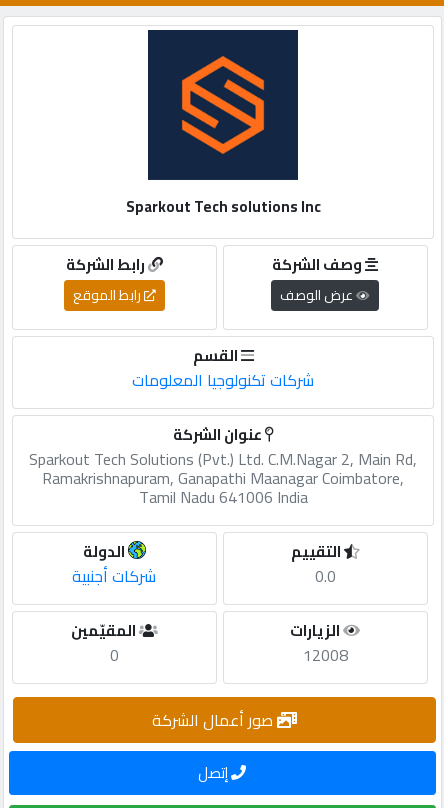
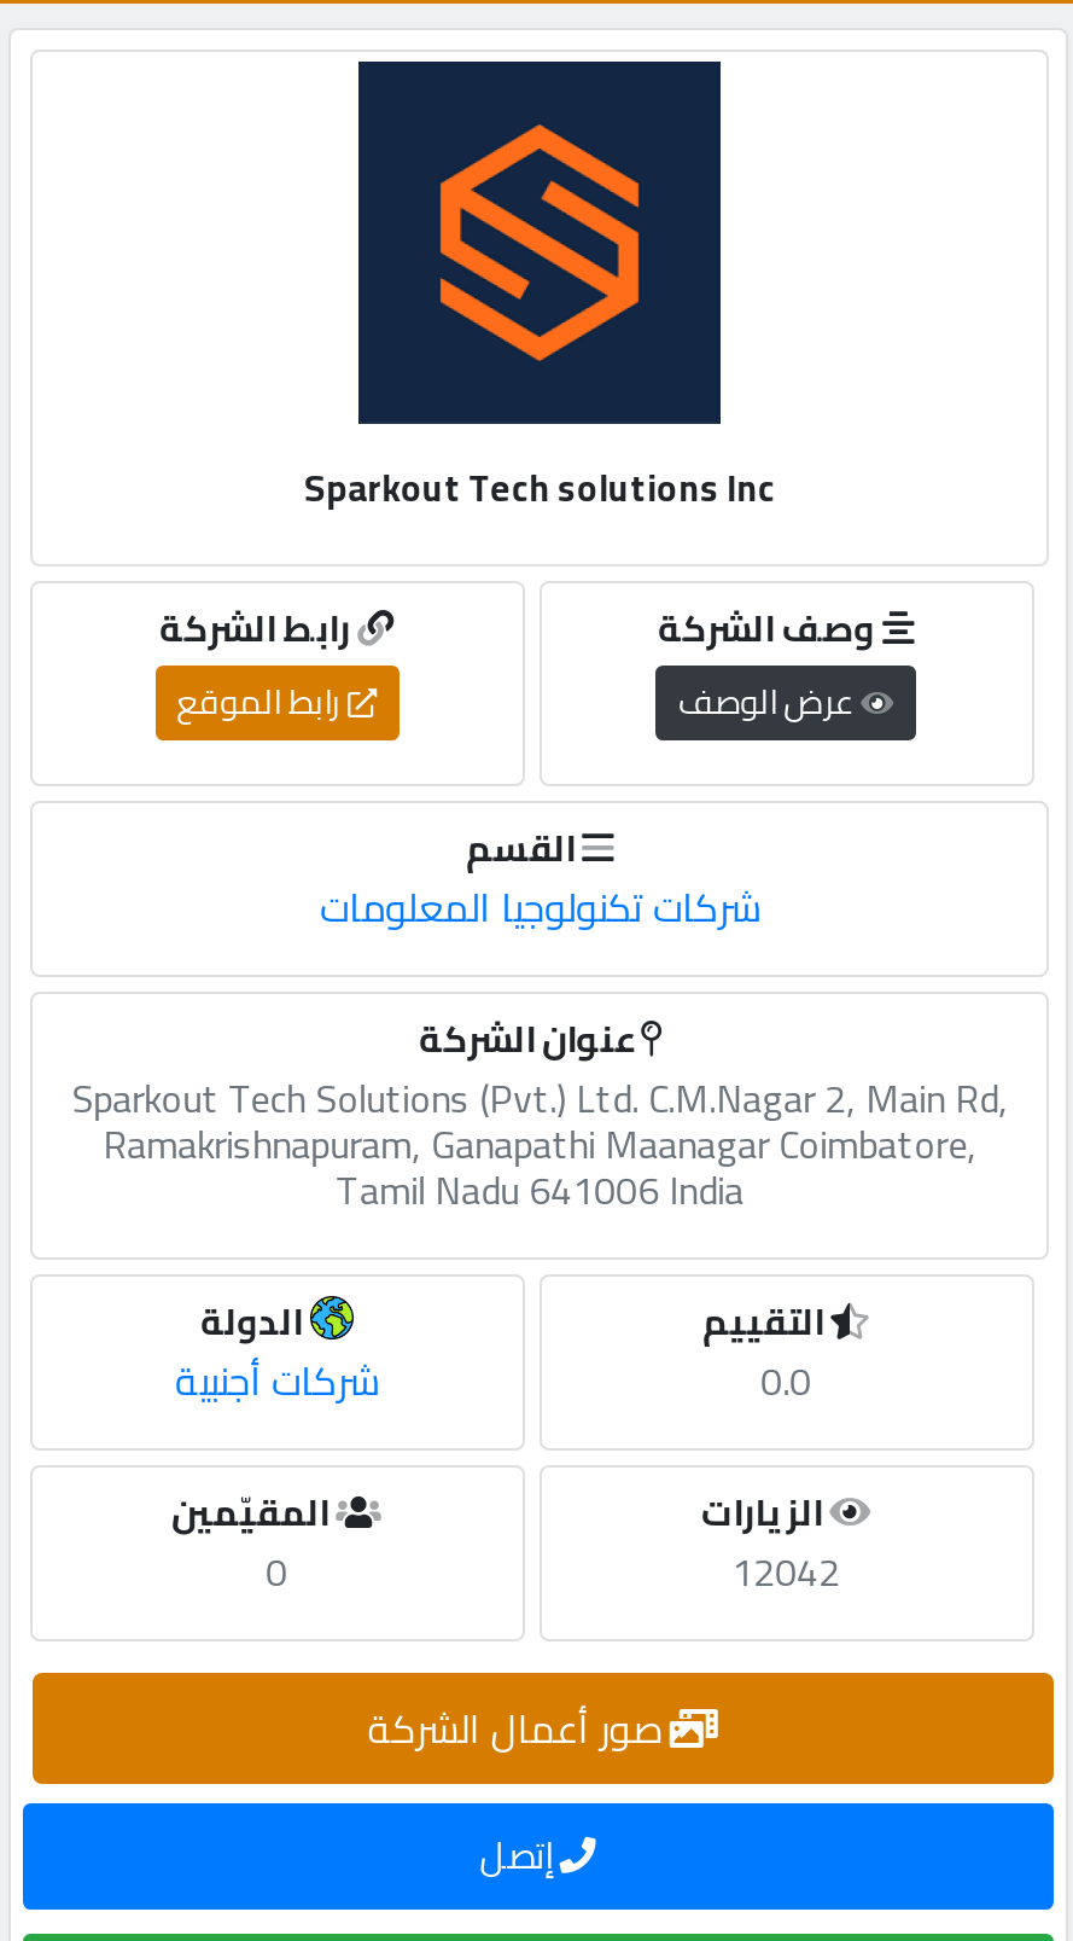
- 12008
+ 12042
